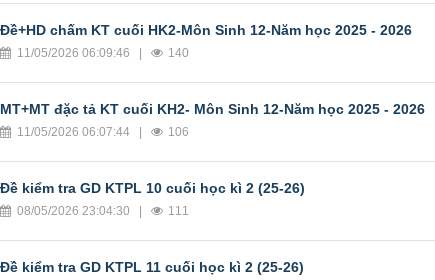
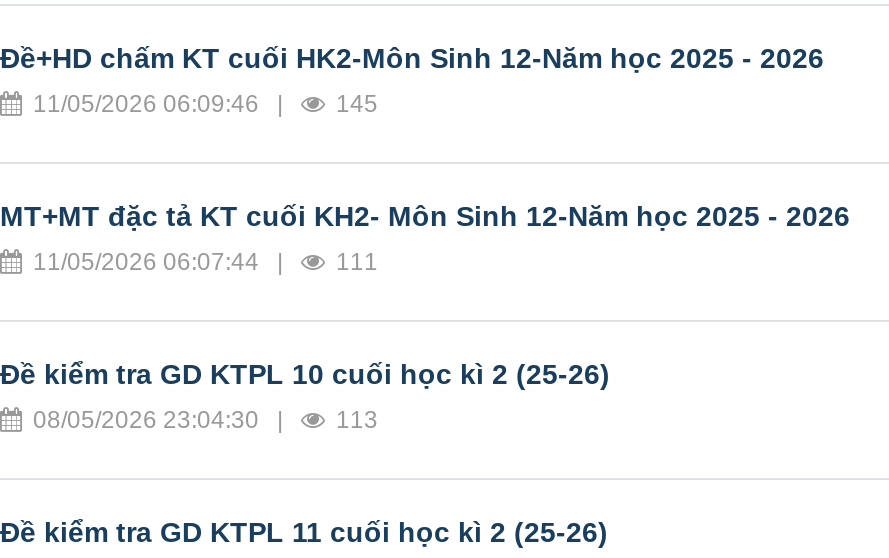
- 140
+ 145

- 106
+ 111

- 111
+ 113
